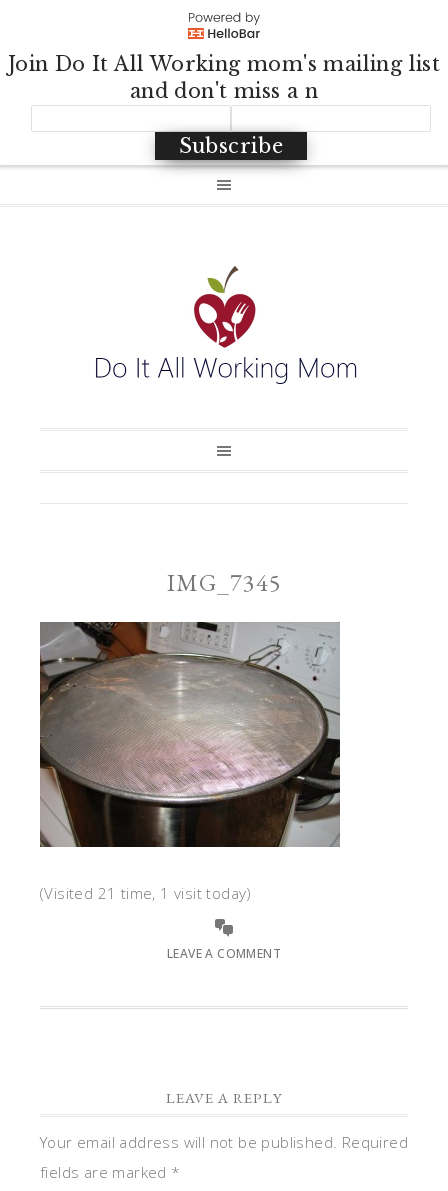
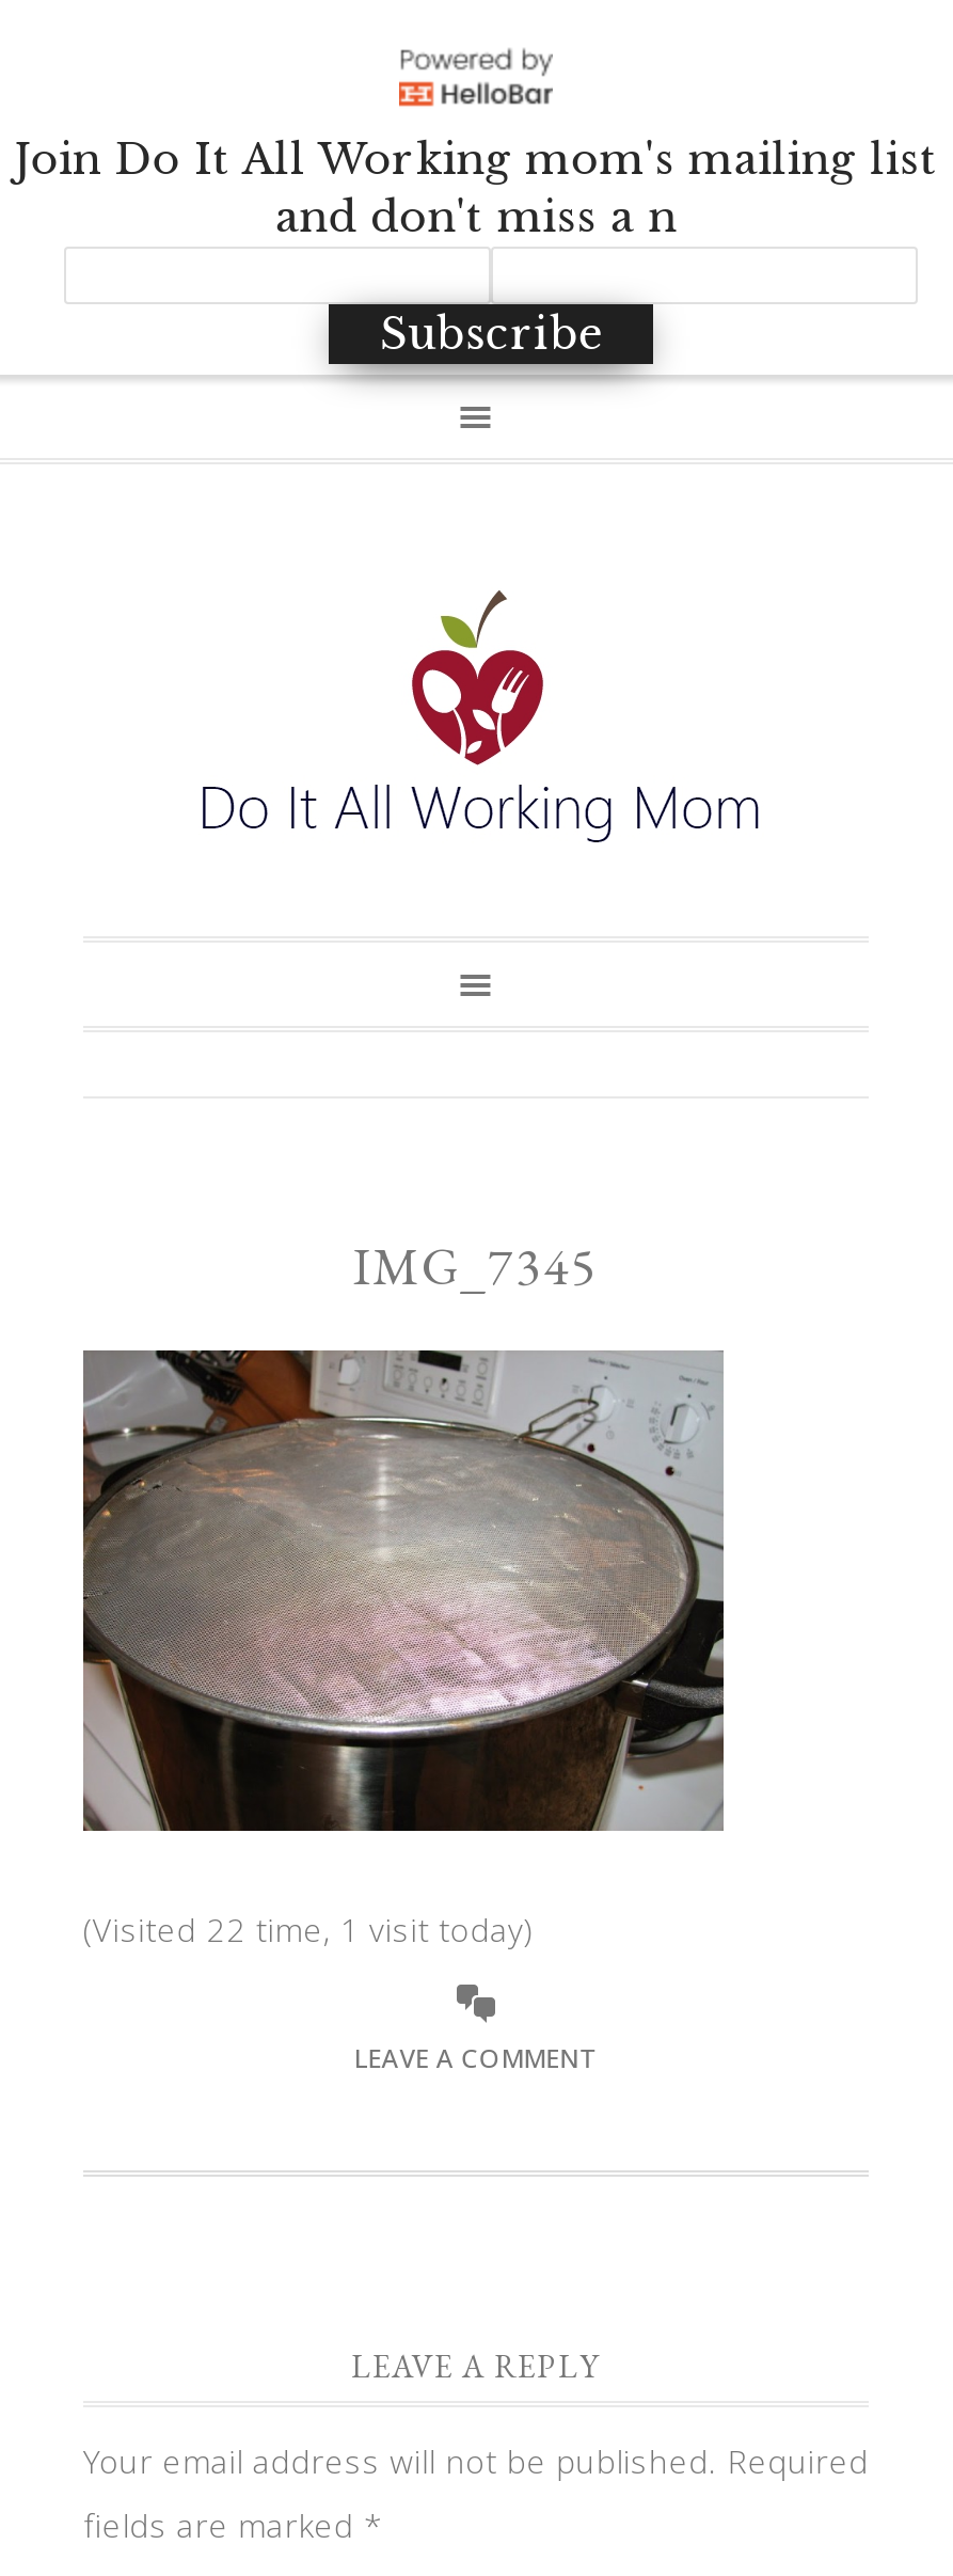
- (Visited 21 time, 1 visit today)
+ (Visited 22 time, 1 visit today)
